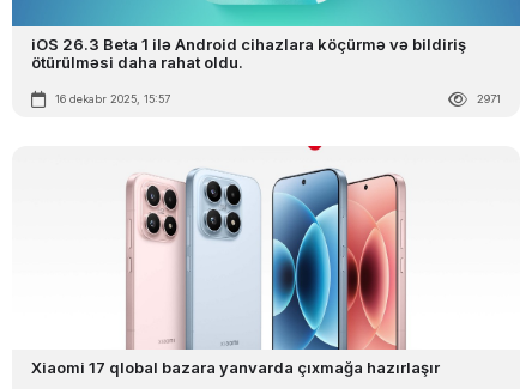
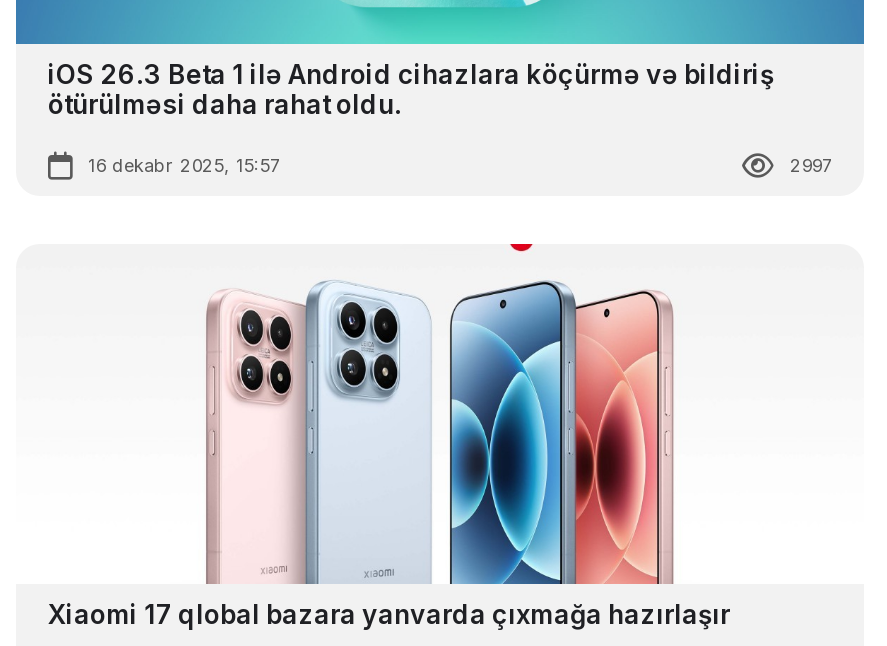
- 2971
+ 2997
